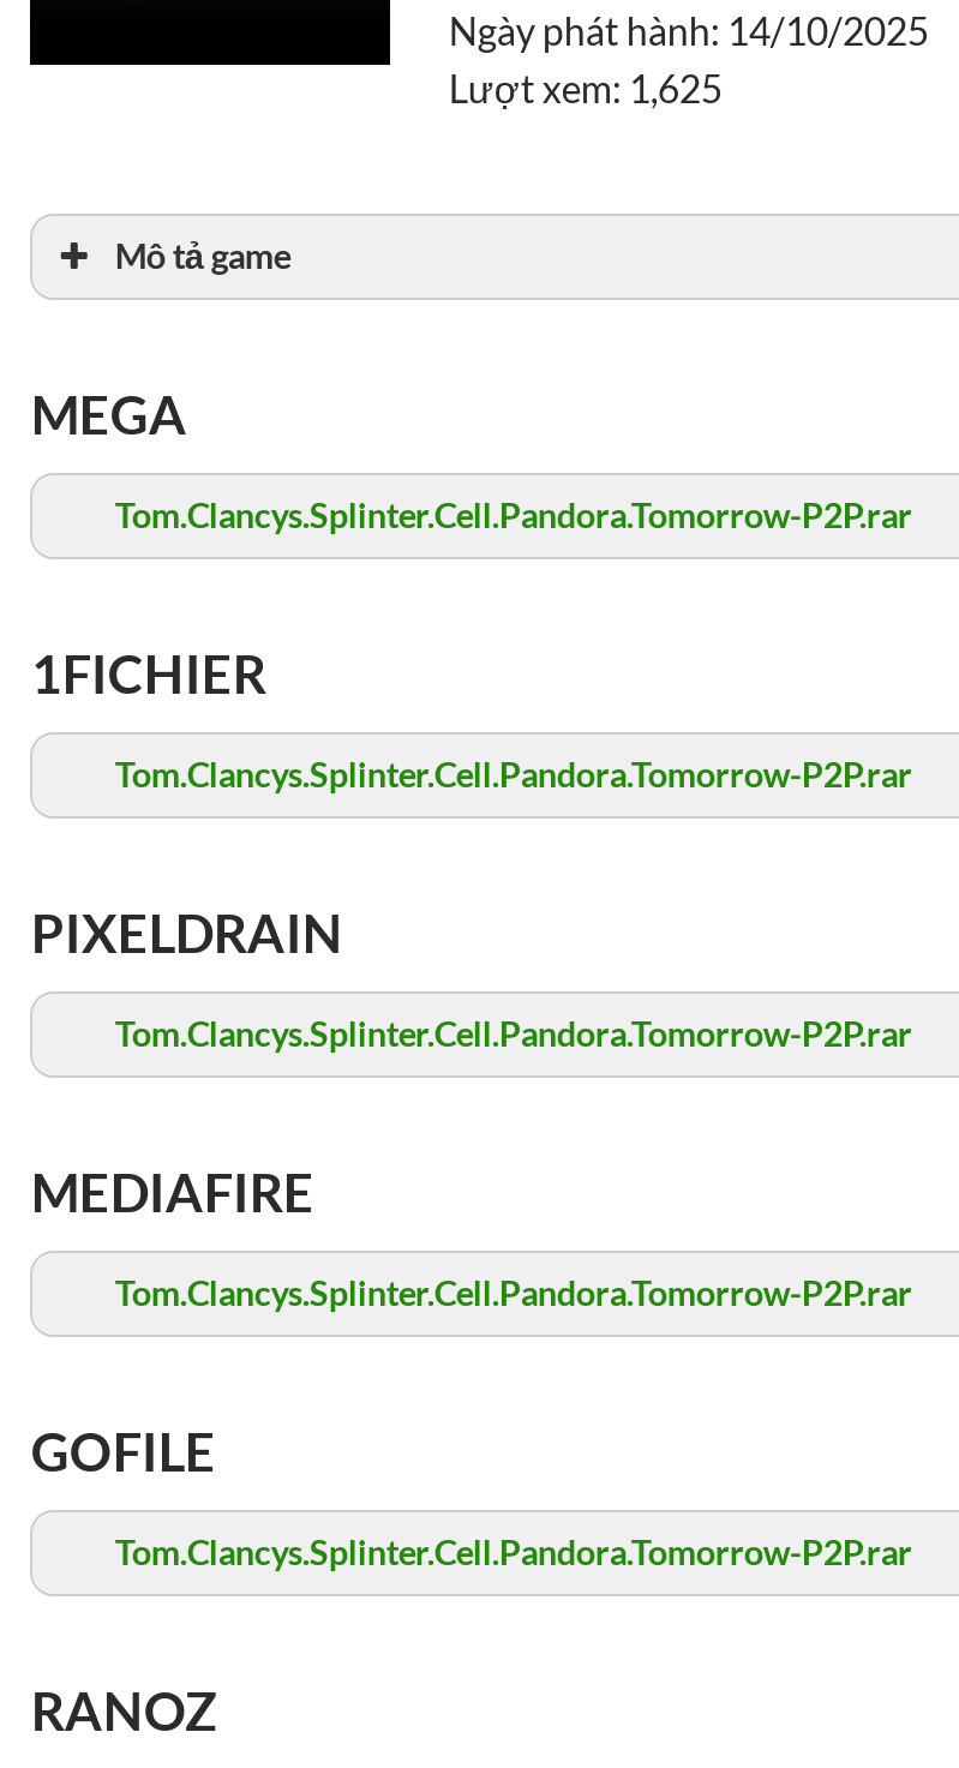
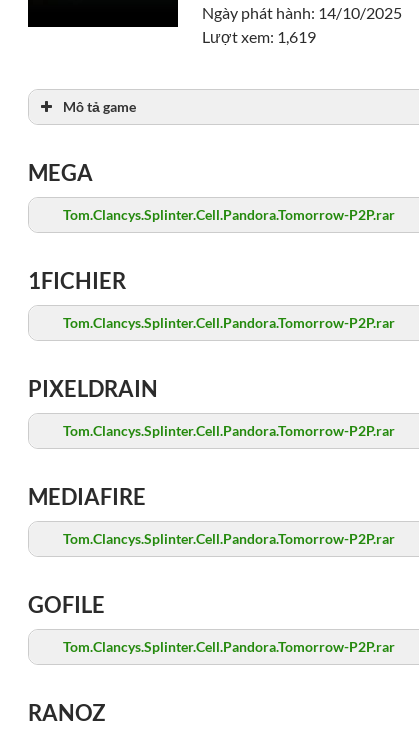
- Lượt xem: 1,625
+ Lượt xem: 1,619
